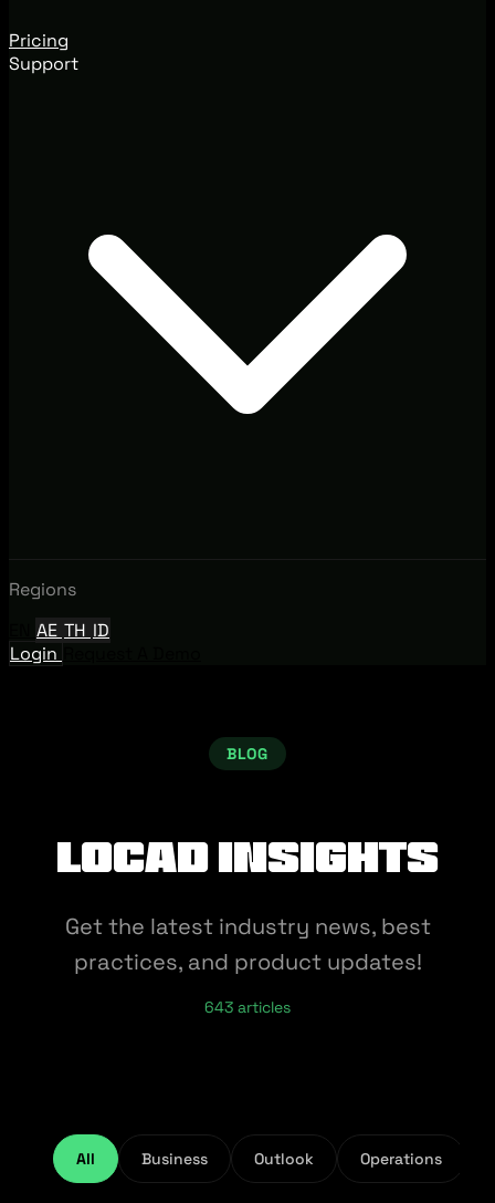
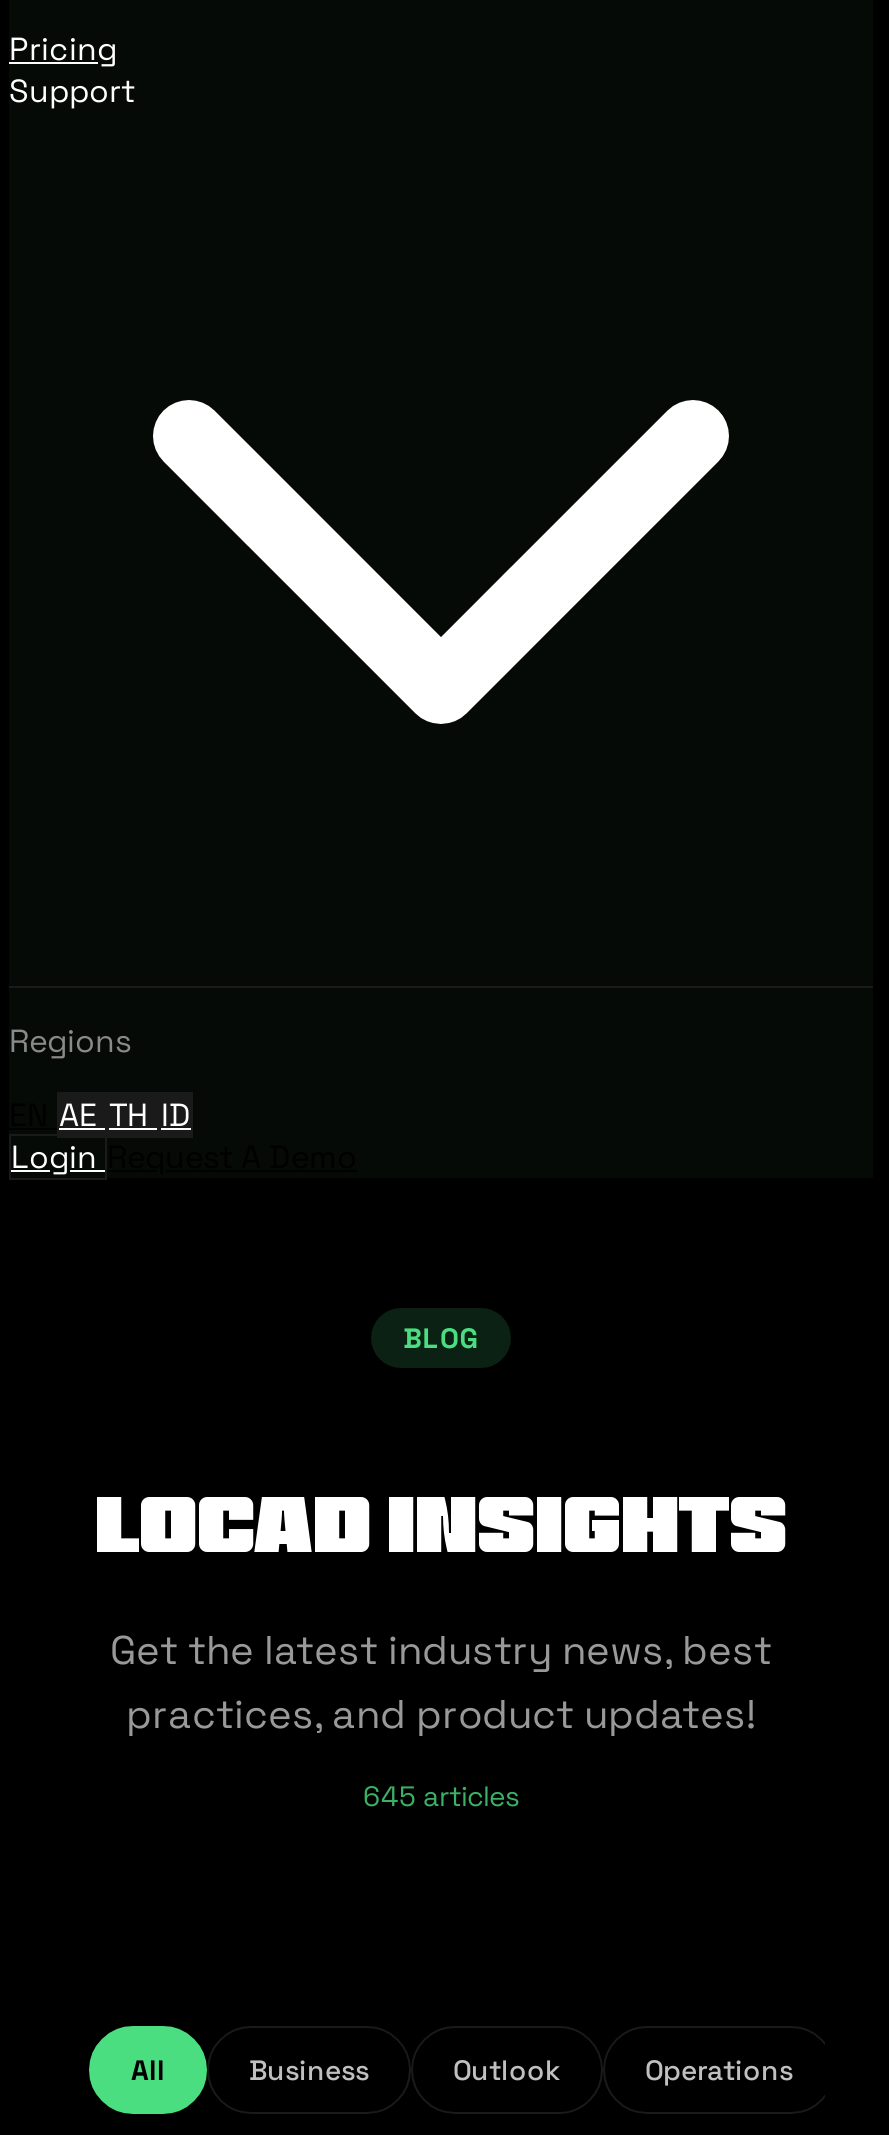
- 643 articles
+ 645 articles
